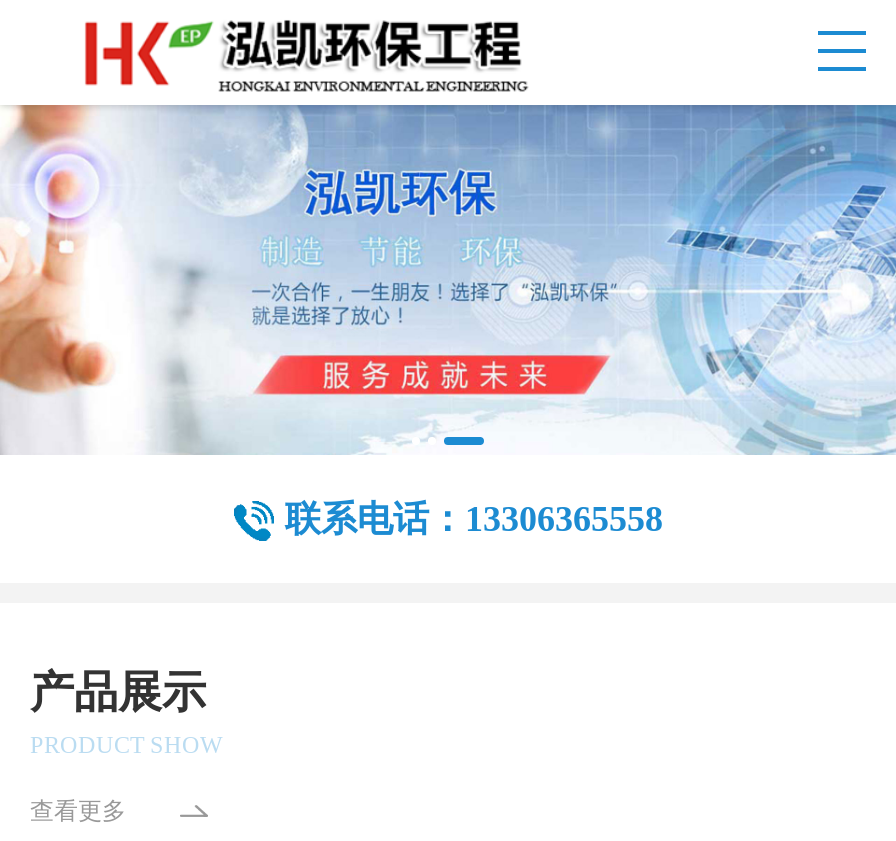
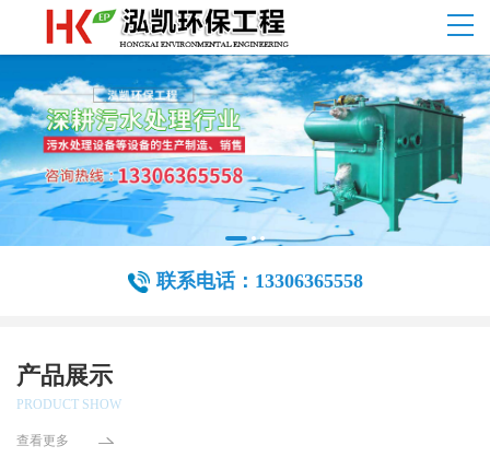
- [image]
+ [image]
